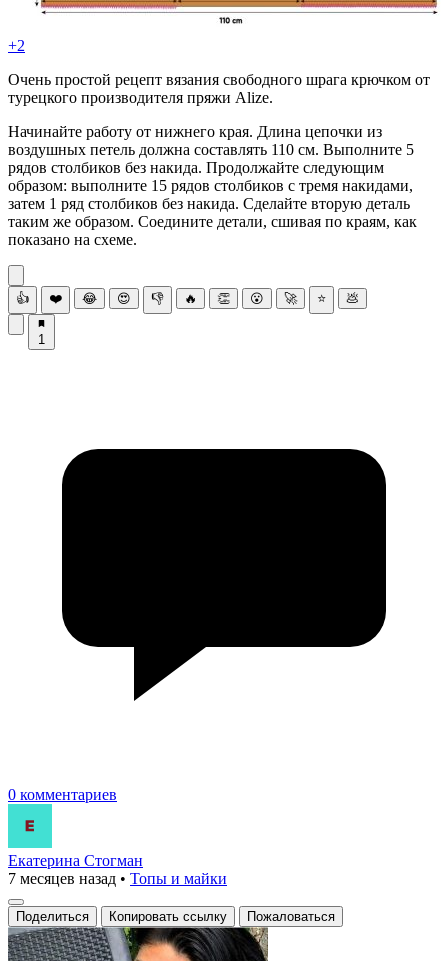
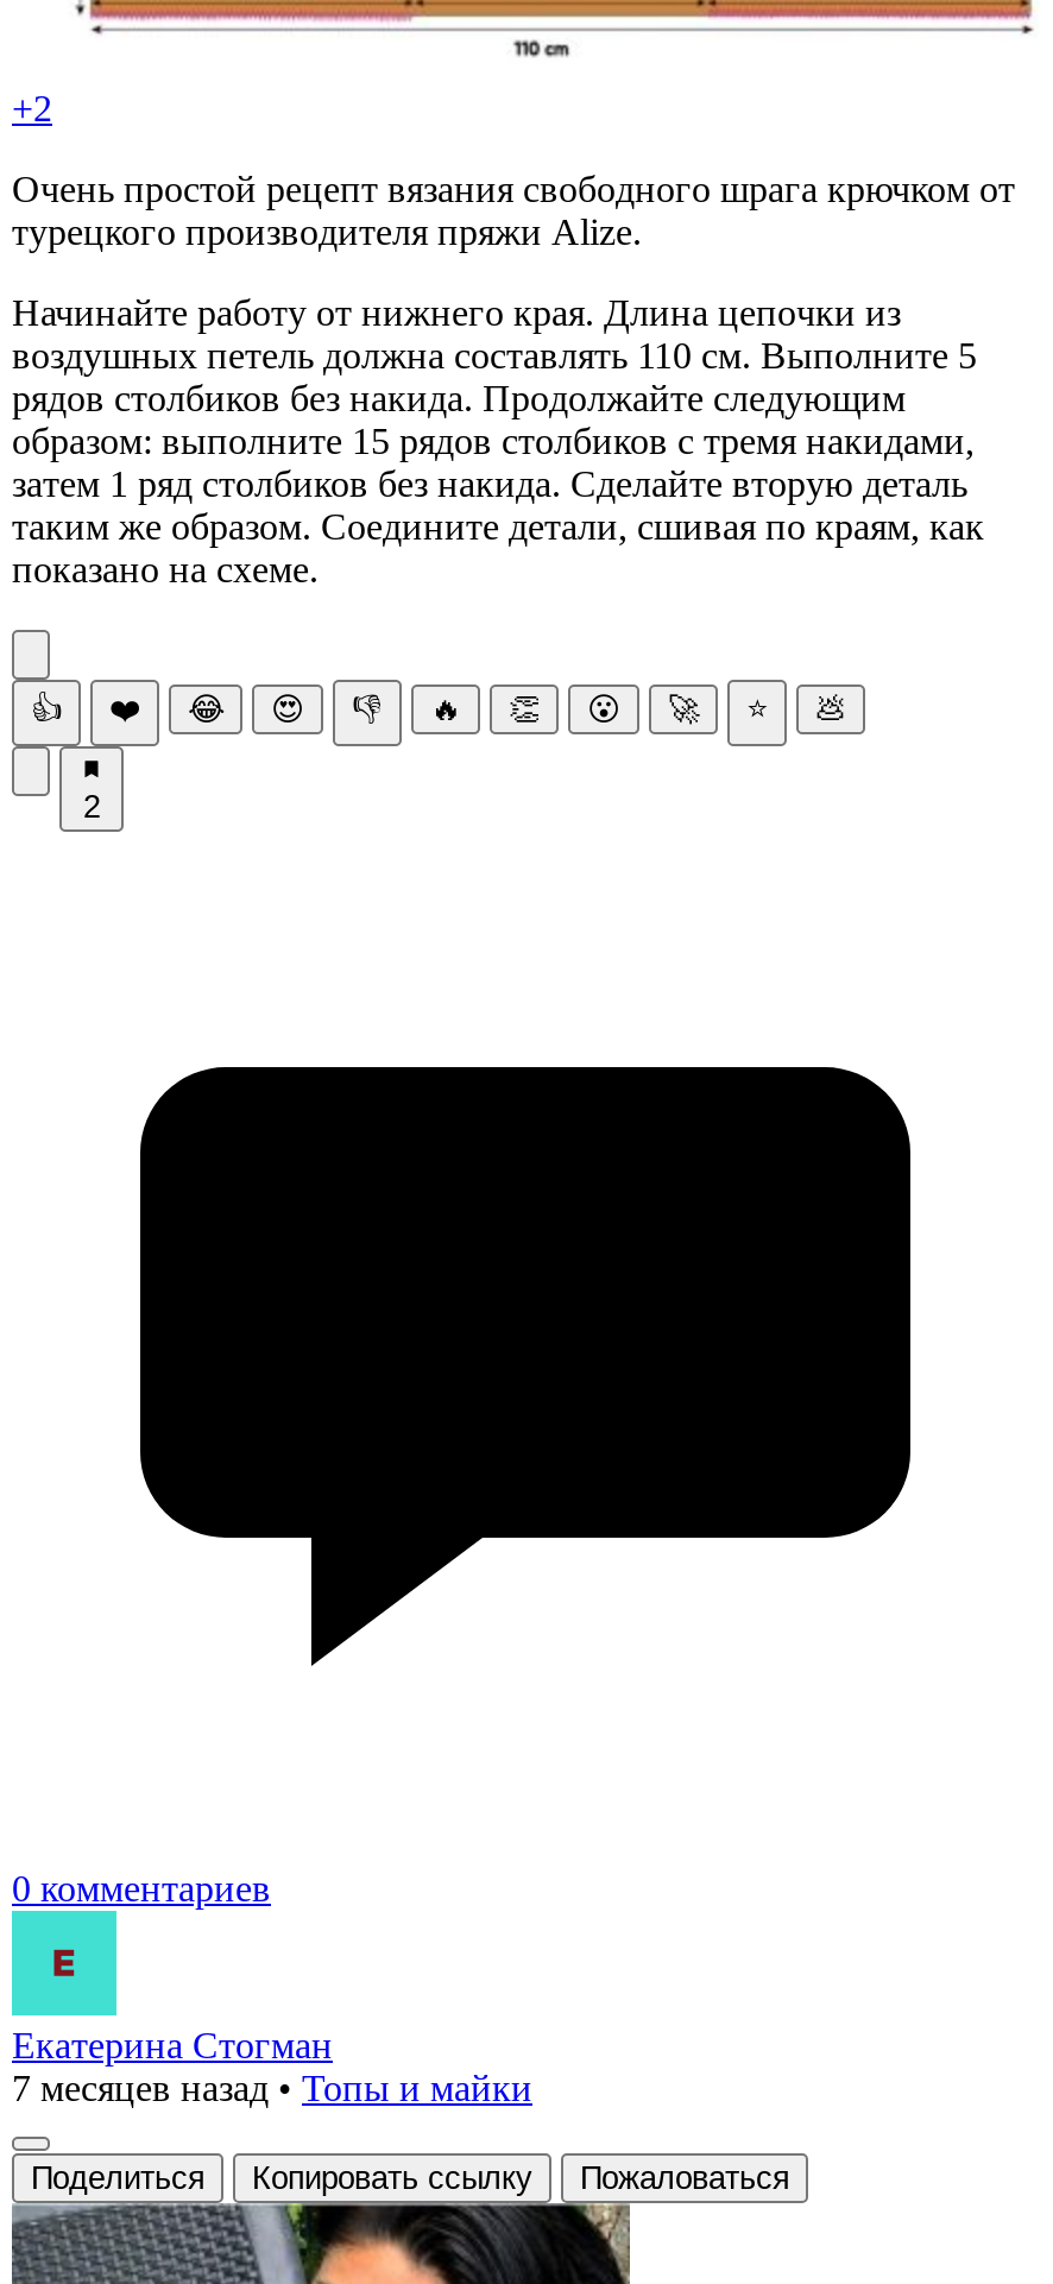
- 1
+ 2
